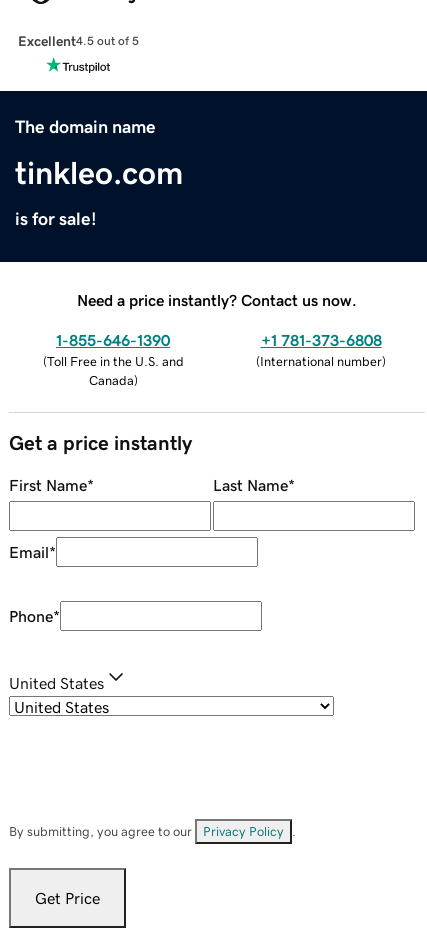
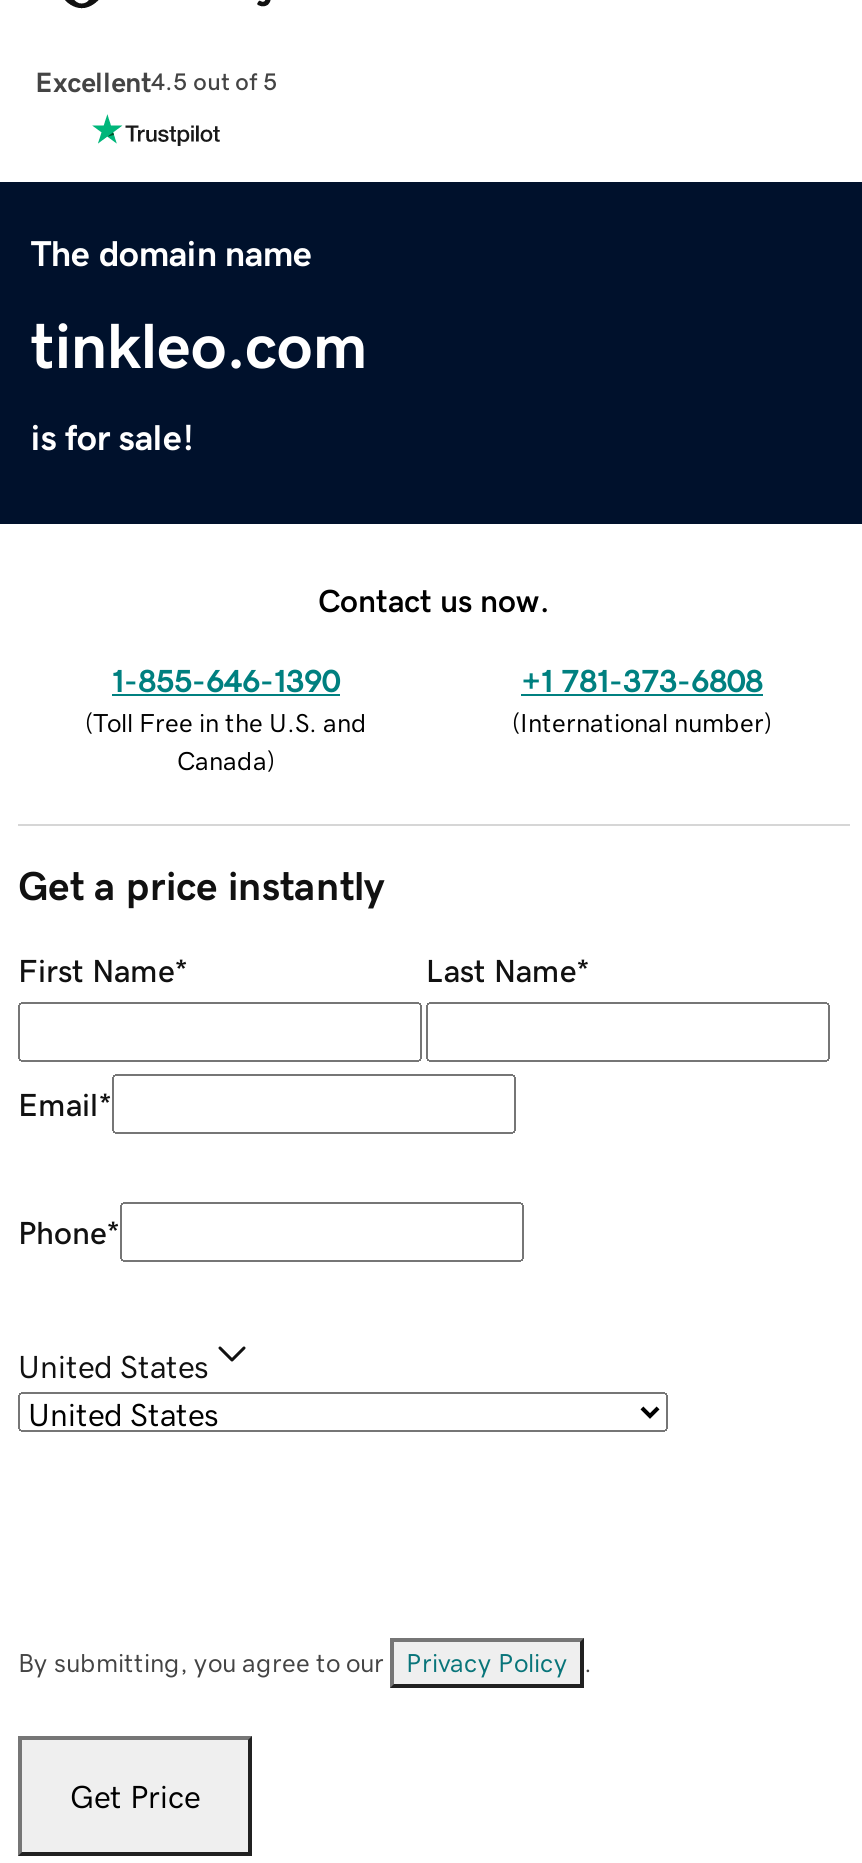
- Need a price instantly? Contact us now.
+ Contact us now.
